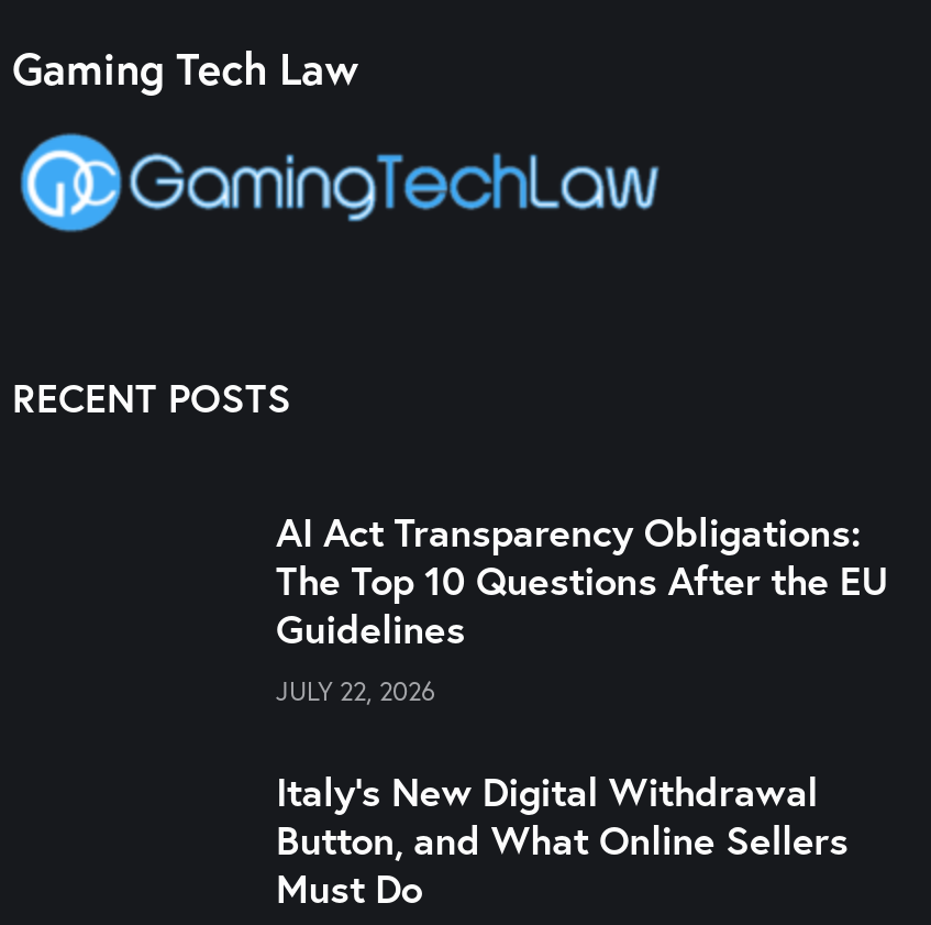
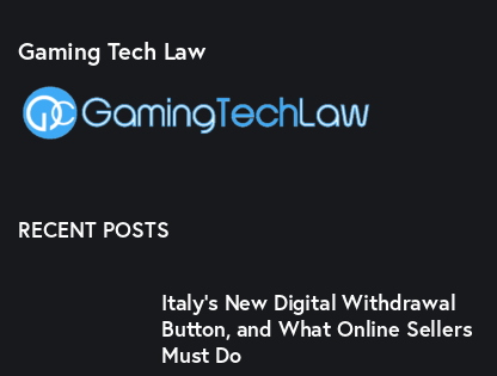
- AI Act Transparency Obligations:
- The Top 10 Questions After the EU
- Guidelines
- JULY 22, 2026
